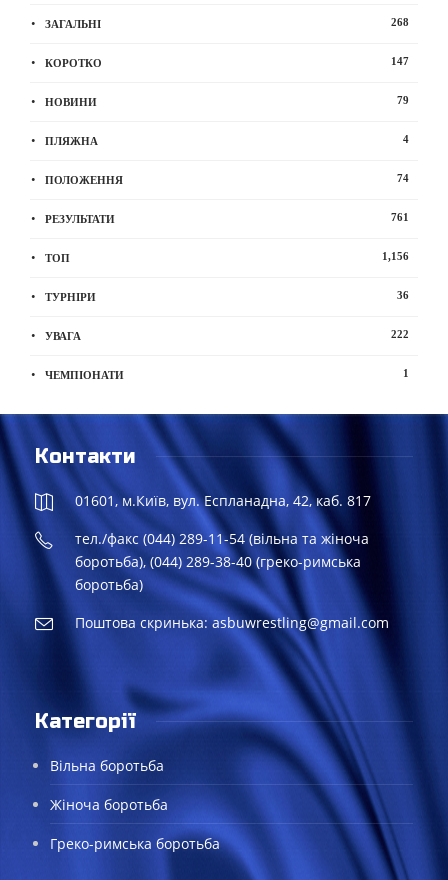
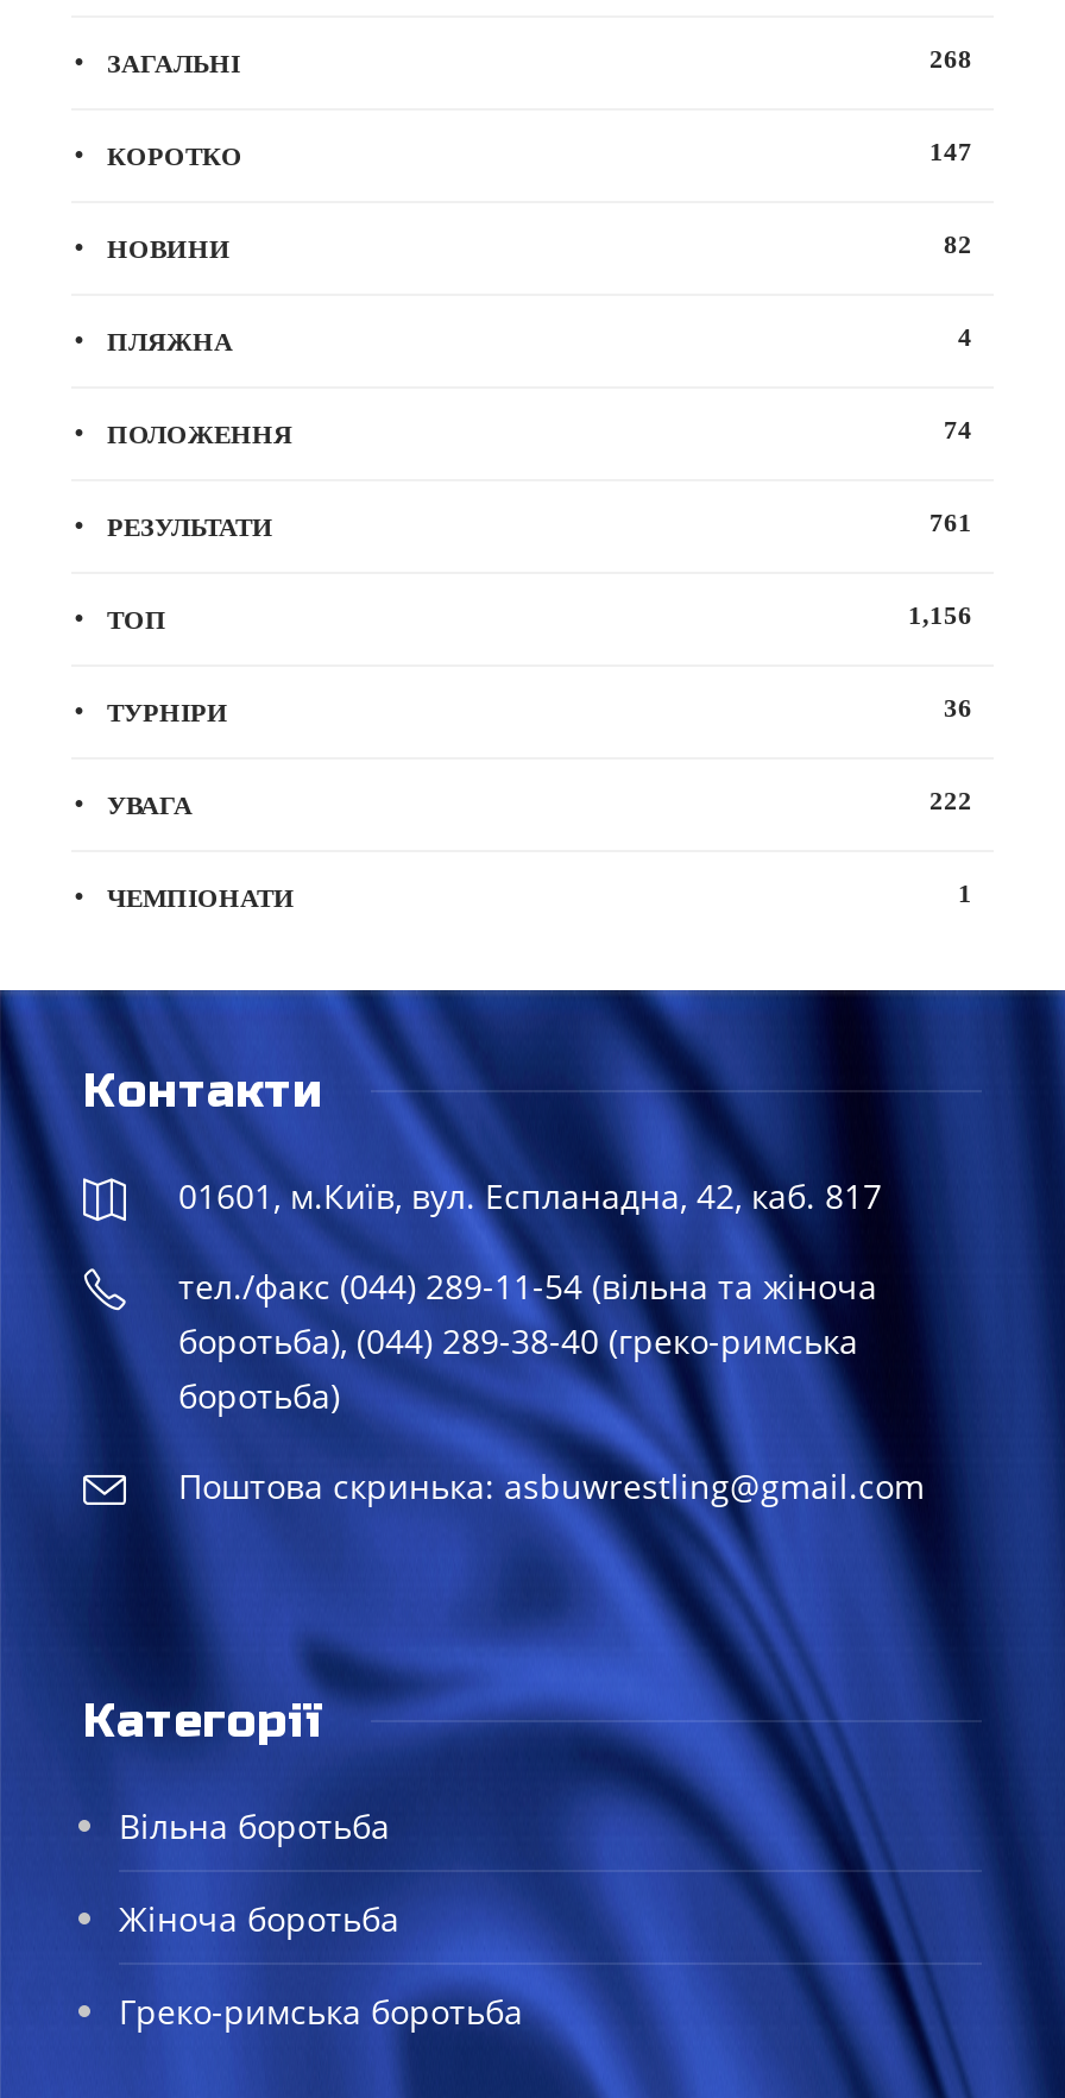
- 79
+ 82
